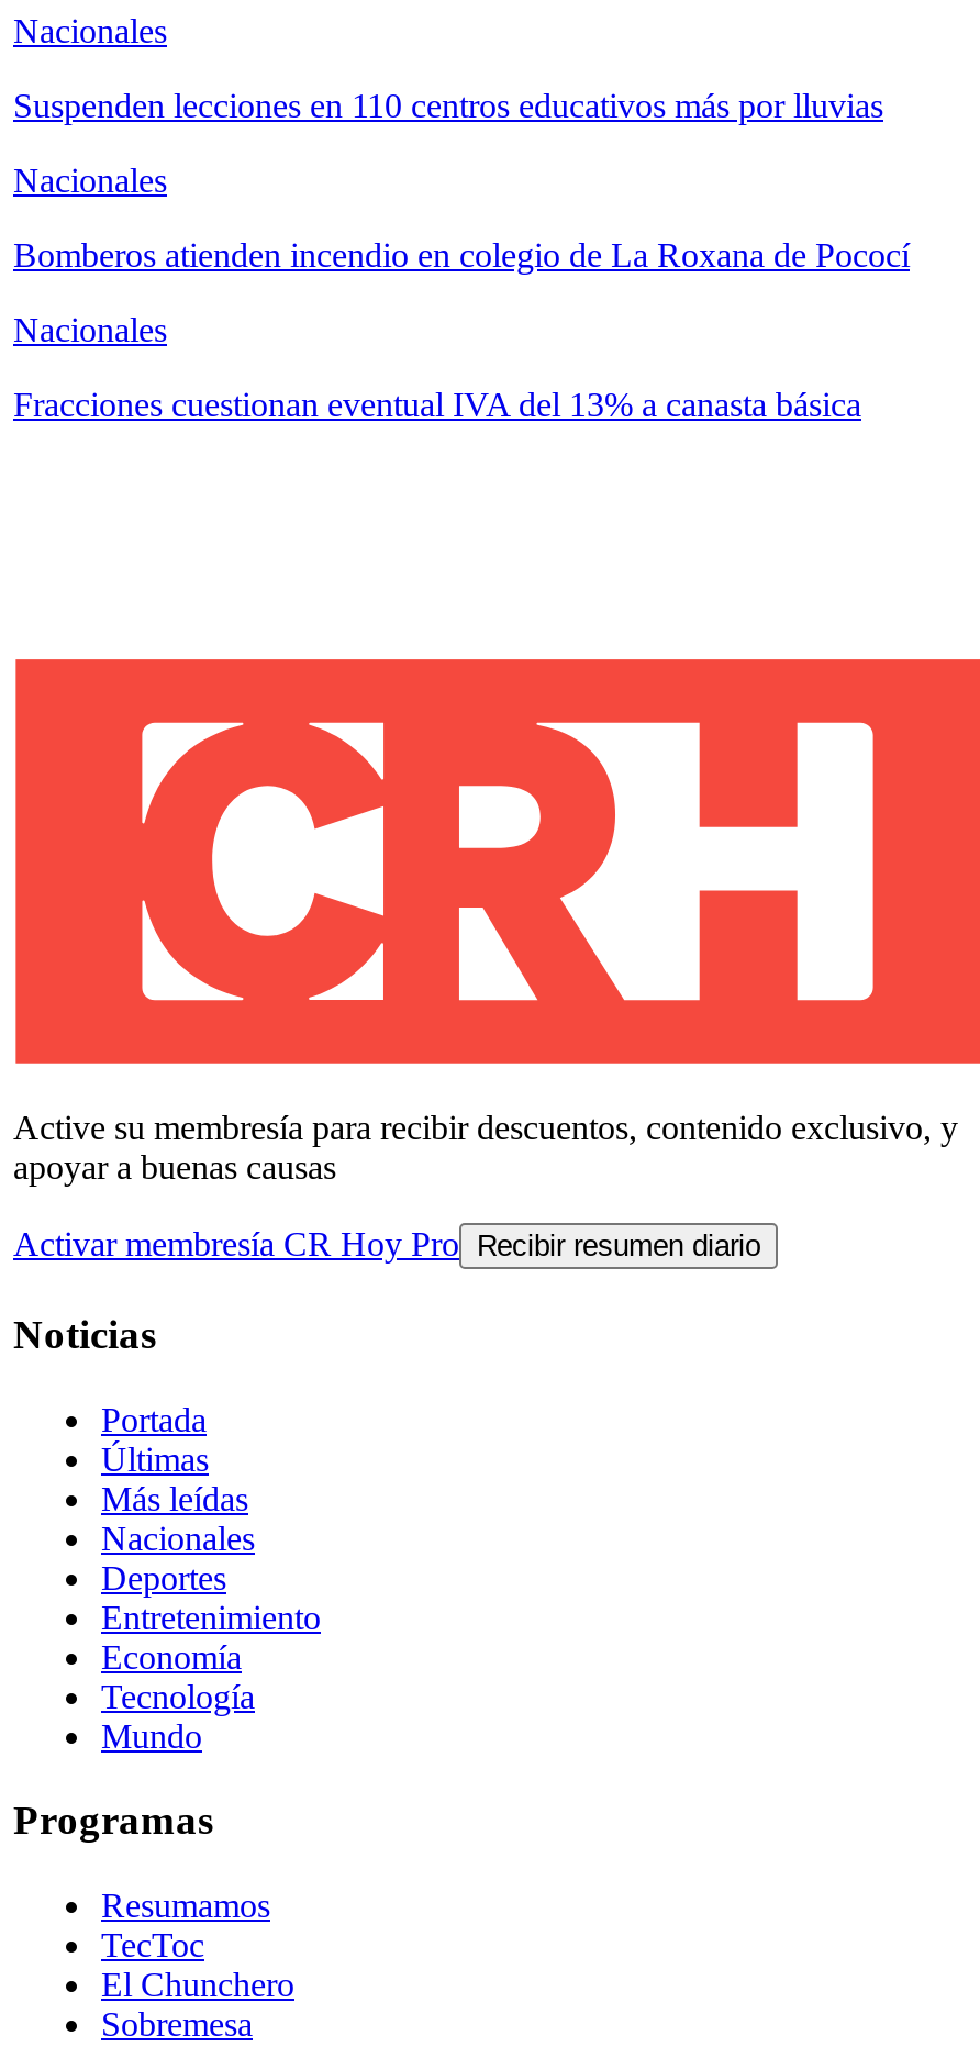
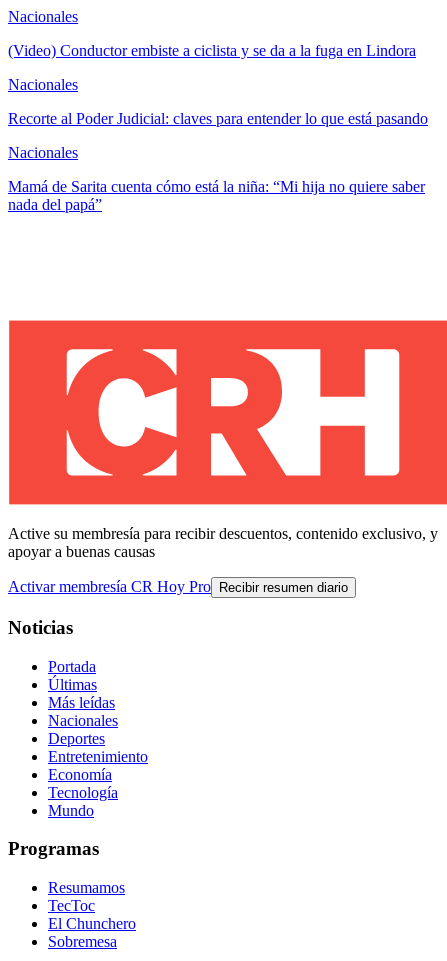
- Suspenden lecciones en 110 centros educativos más por lluvias
+ (Video) Conductor embiste a ciclista y se da a la fuga en Lindora

- Bomberos atienden incendio en colegio de La Roxana de Pococí
+ Recorte al Poder Judicial: claves para entender lo que está pasando

- Fracciones cuestionan eventual IVA del 13% a canasta básica
+ Mamá de Sarita cuenta cómo está la niña: “Mi hija no quiere saber
+ nada del papá”
